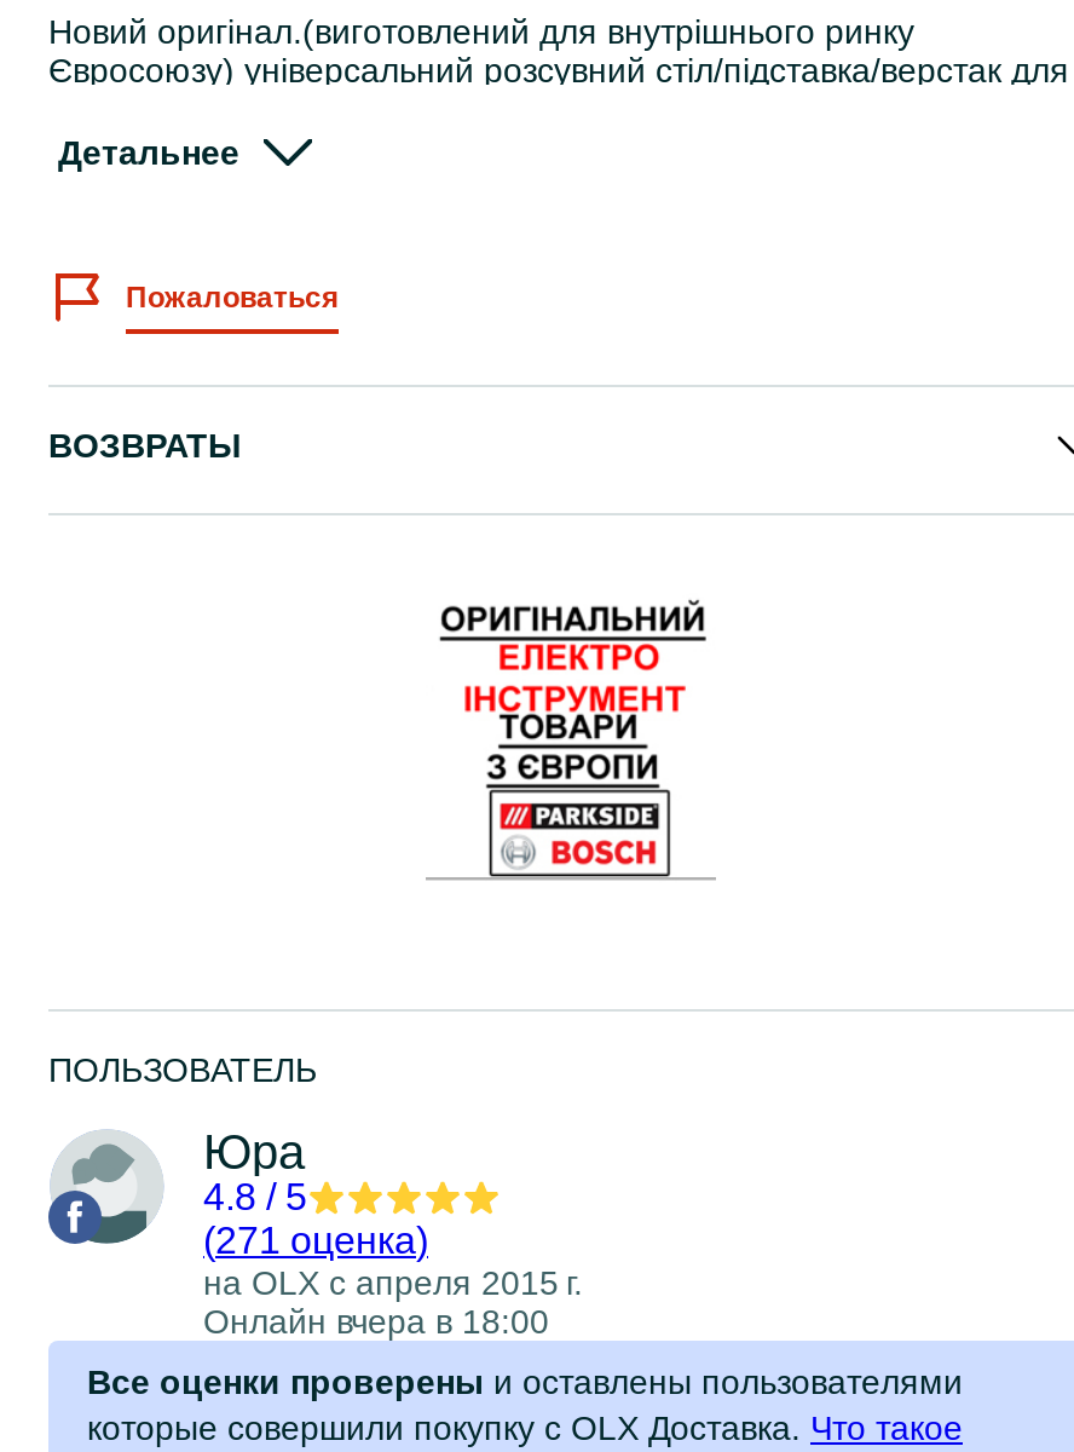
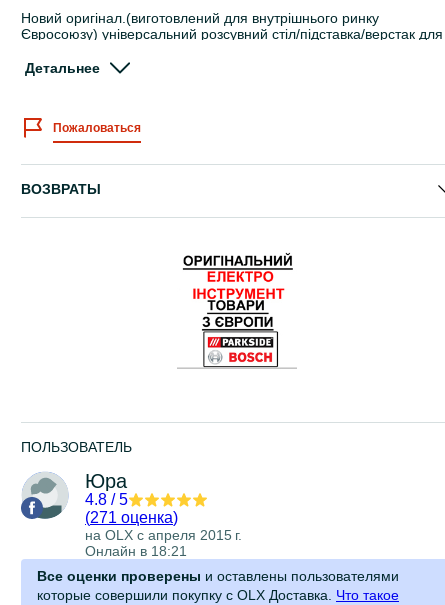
- Онлайн вчера в 18:00
+ Онлайн в 18:21
